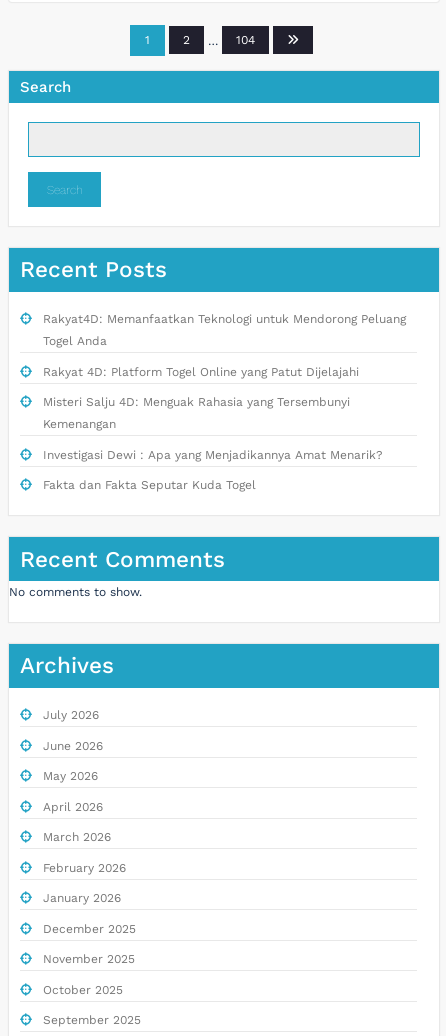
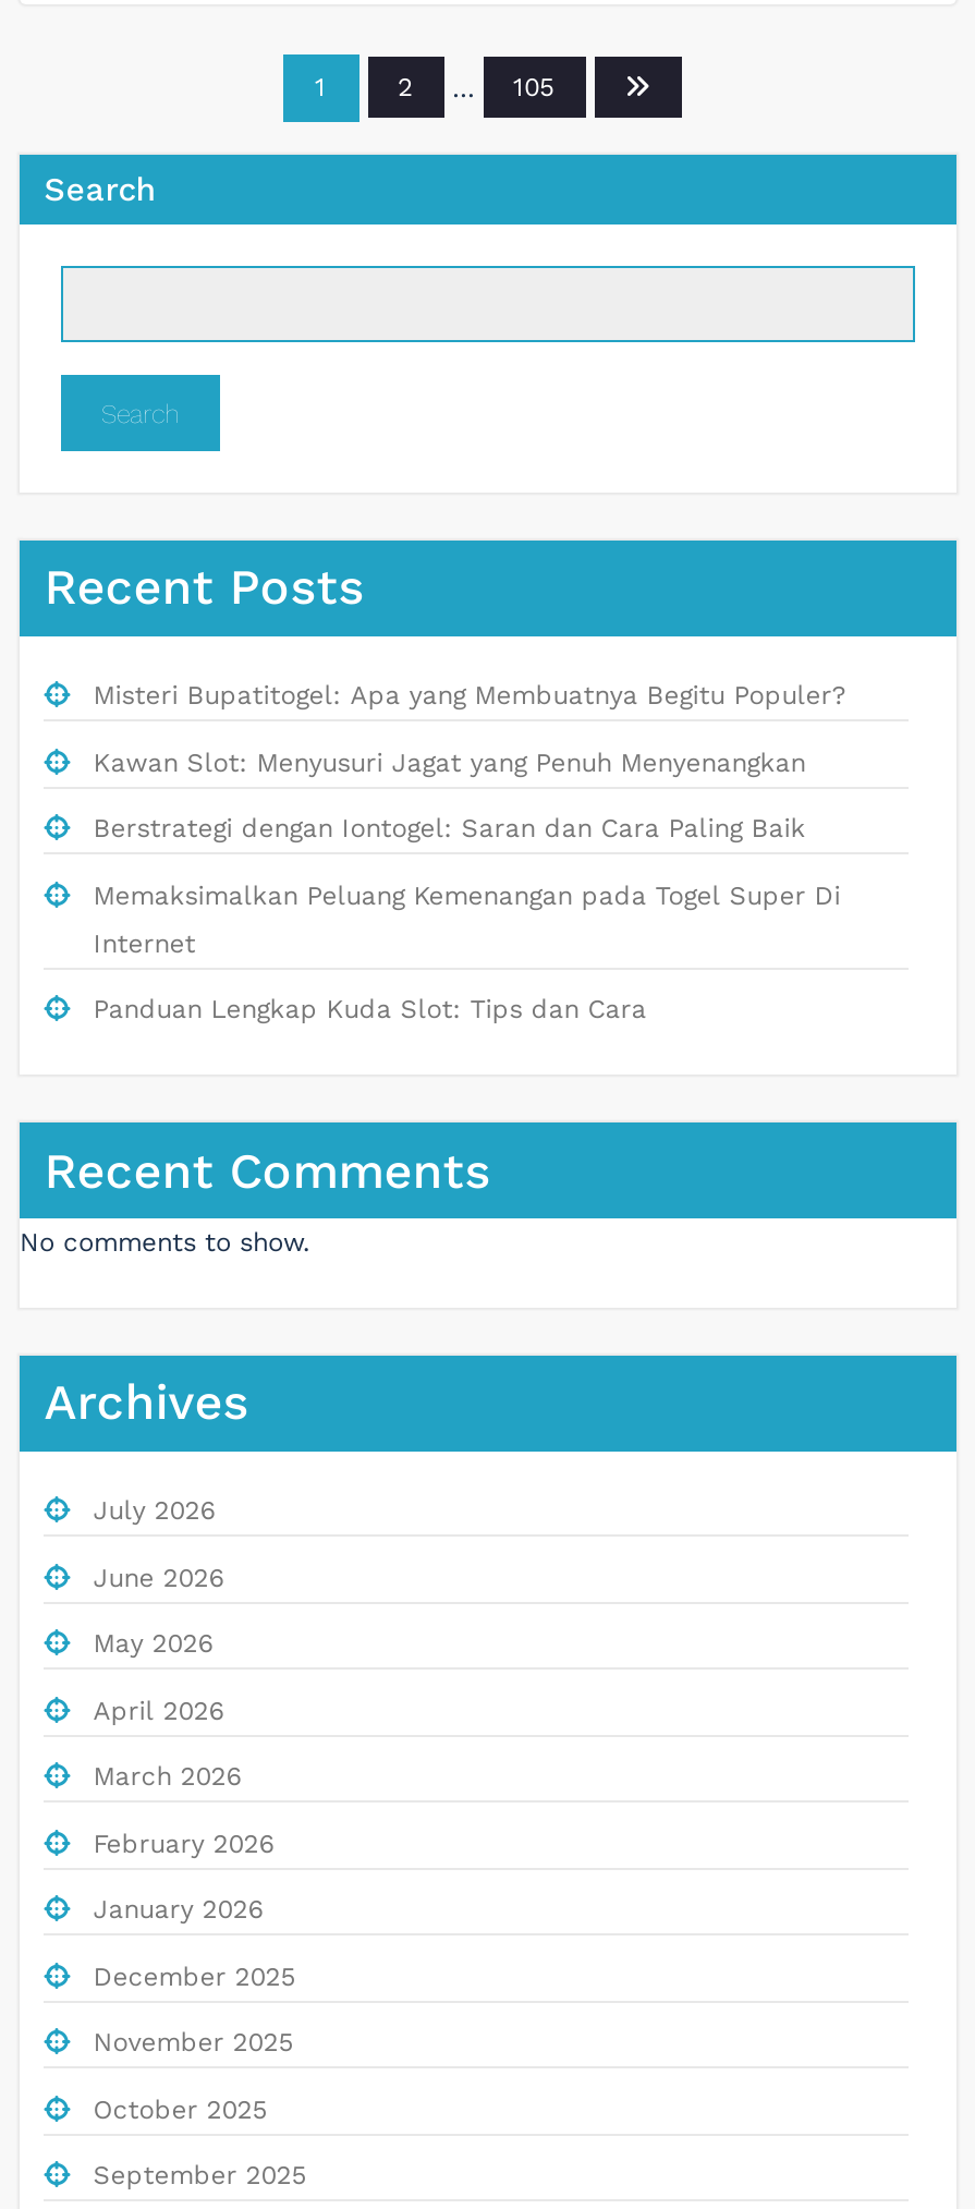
- 104
+ 105

- Rakyat4D: Memanfaatkan Teknologi untuk Mendorong Peluang
- Togel Anda
- Rakyat 4D: Platform Togel Online yang Patut Dijelajahi
- Misteri Salju 4D: Menguak Rahasia yang Tersembunyi
- Kemenangan
- Investigasi Dewi : Apa yang Menjadikannya Amat Menarik?
- Fakta dan Fakta Seputar Kuda Togel
+ Misteri Bupatitogel: Apa yang Membuatnya Begitu Populer?
+ Kawan Slot: Menyusuri Jagat yang Penuh Menyenangkan
+ Berstrategi dengan Iontogel: Saran dan Cara Paling Baik
+ Memaksimalkan Peluang Kemenangan pada Togel Super Di
+ Internet
+ Panduan Lengkap Kuda Slot: Tips dan Cara
